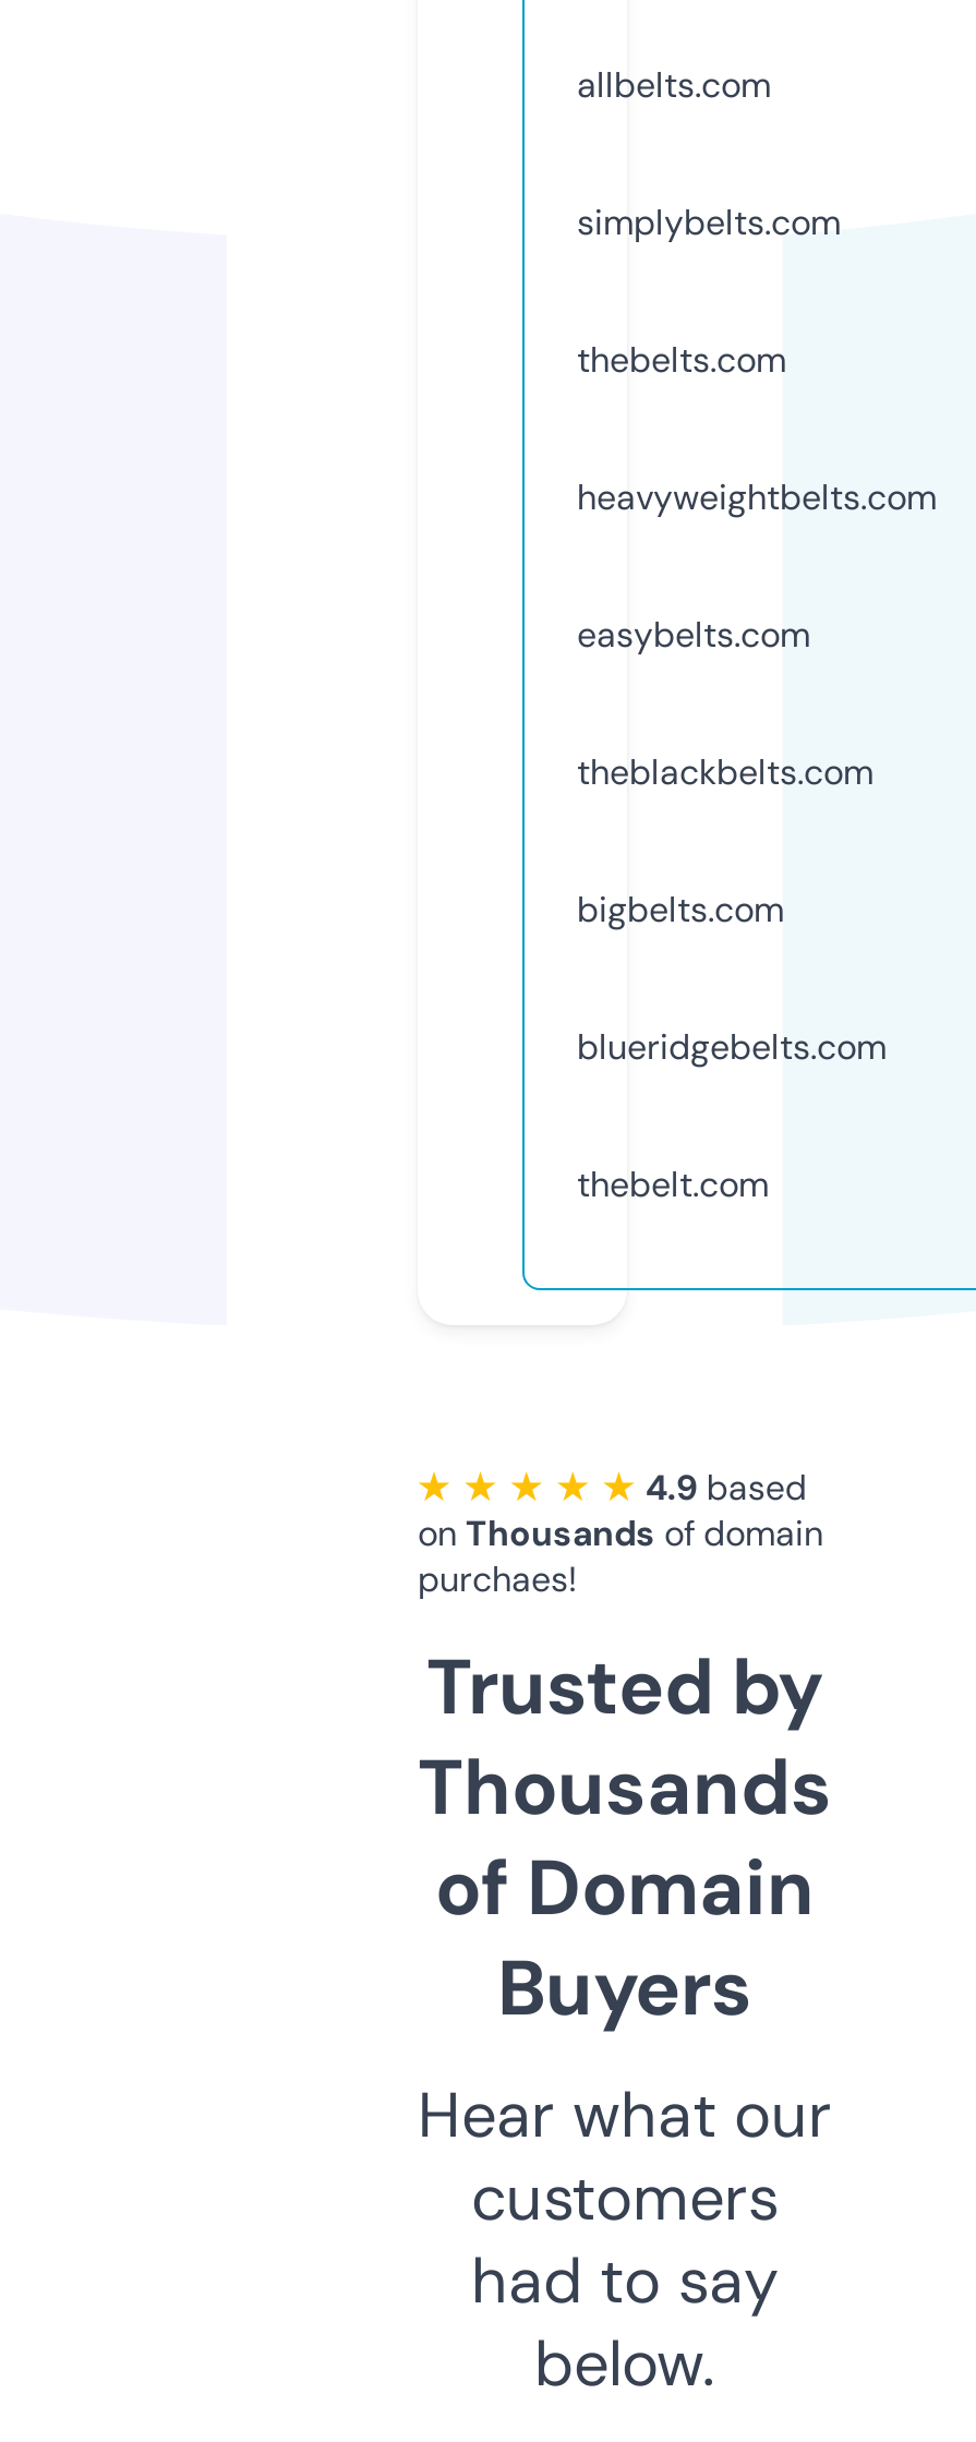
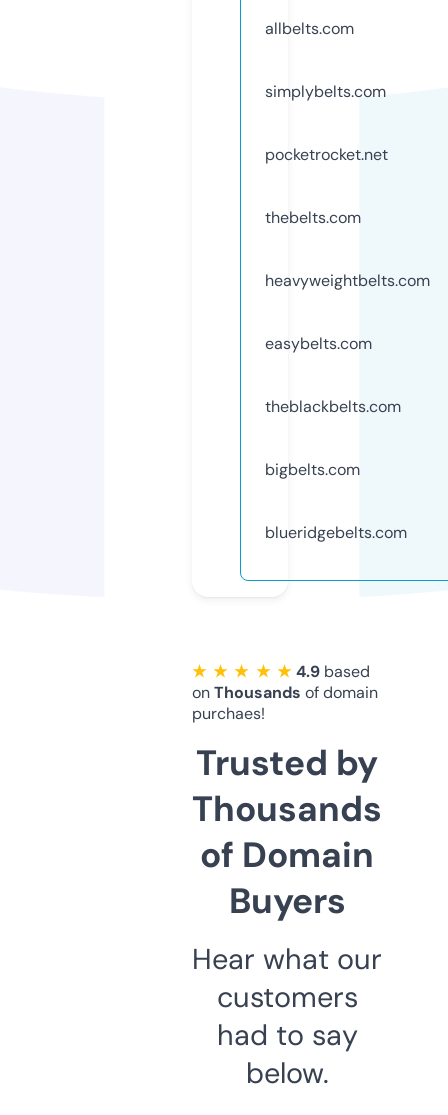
+ pocketrocket.net

moved down: thebelts.com | heavyweightbelts.com | easybelts.com | theblackbelts.com | bigbelts.com | blueridgebelts.com

- thebelt.com
